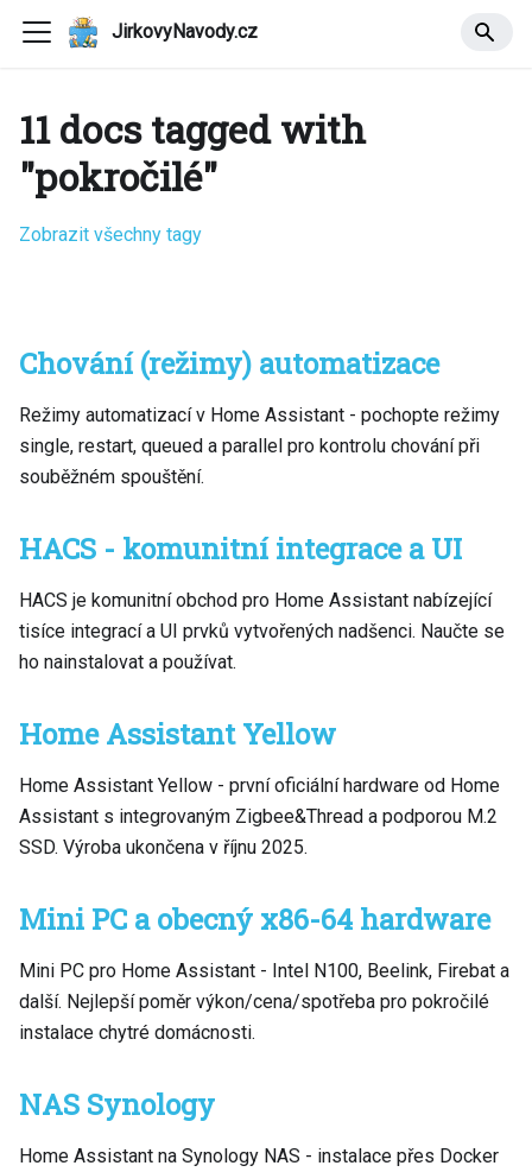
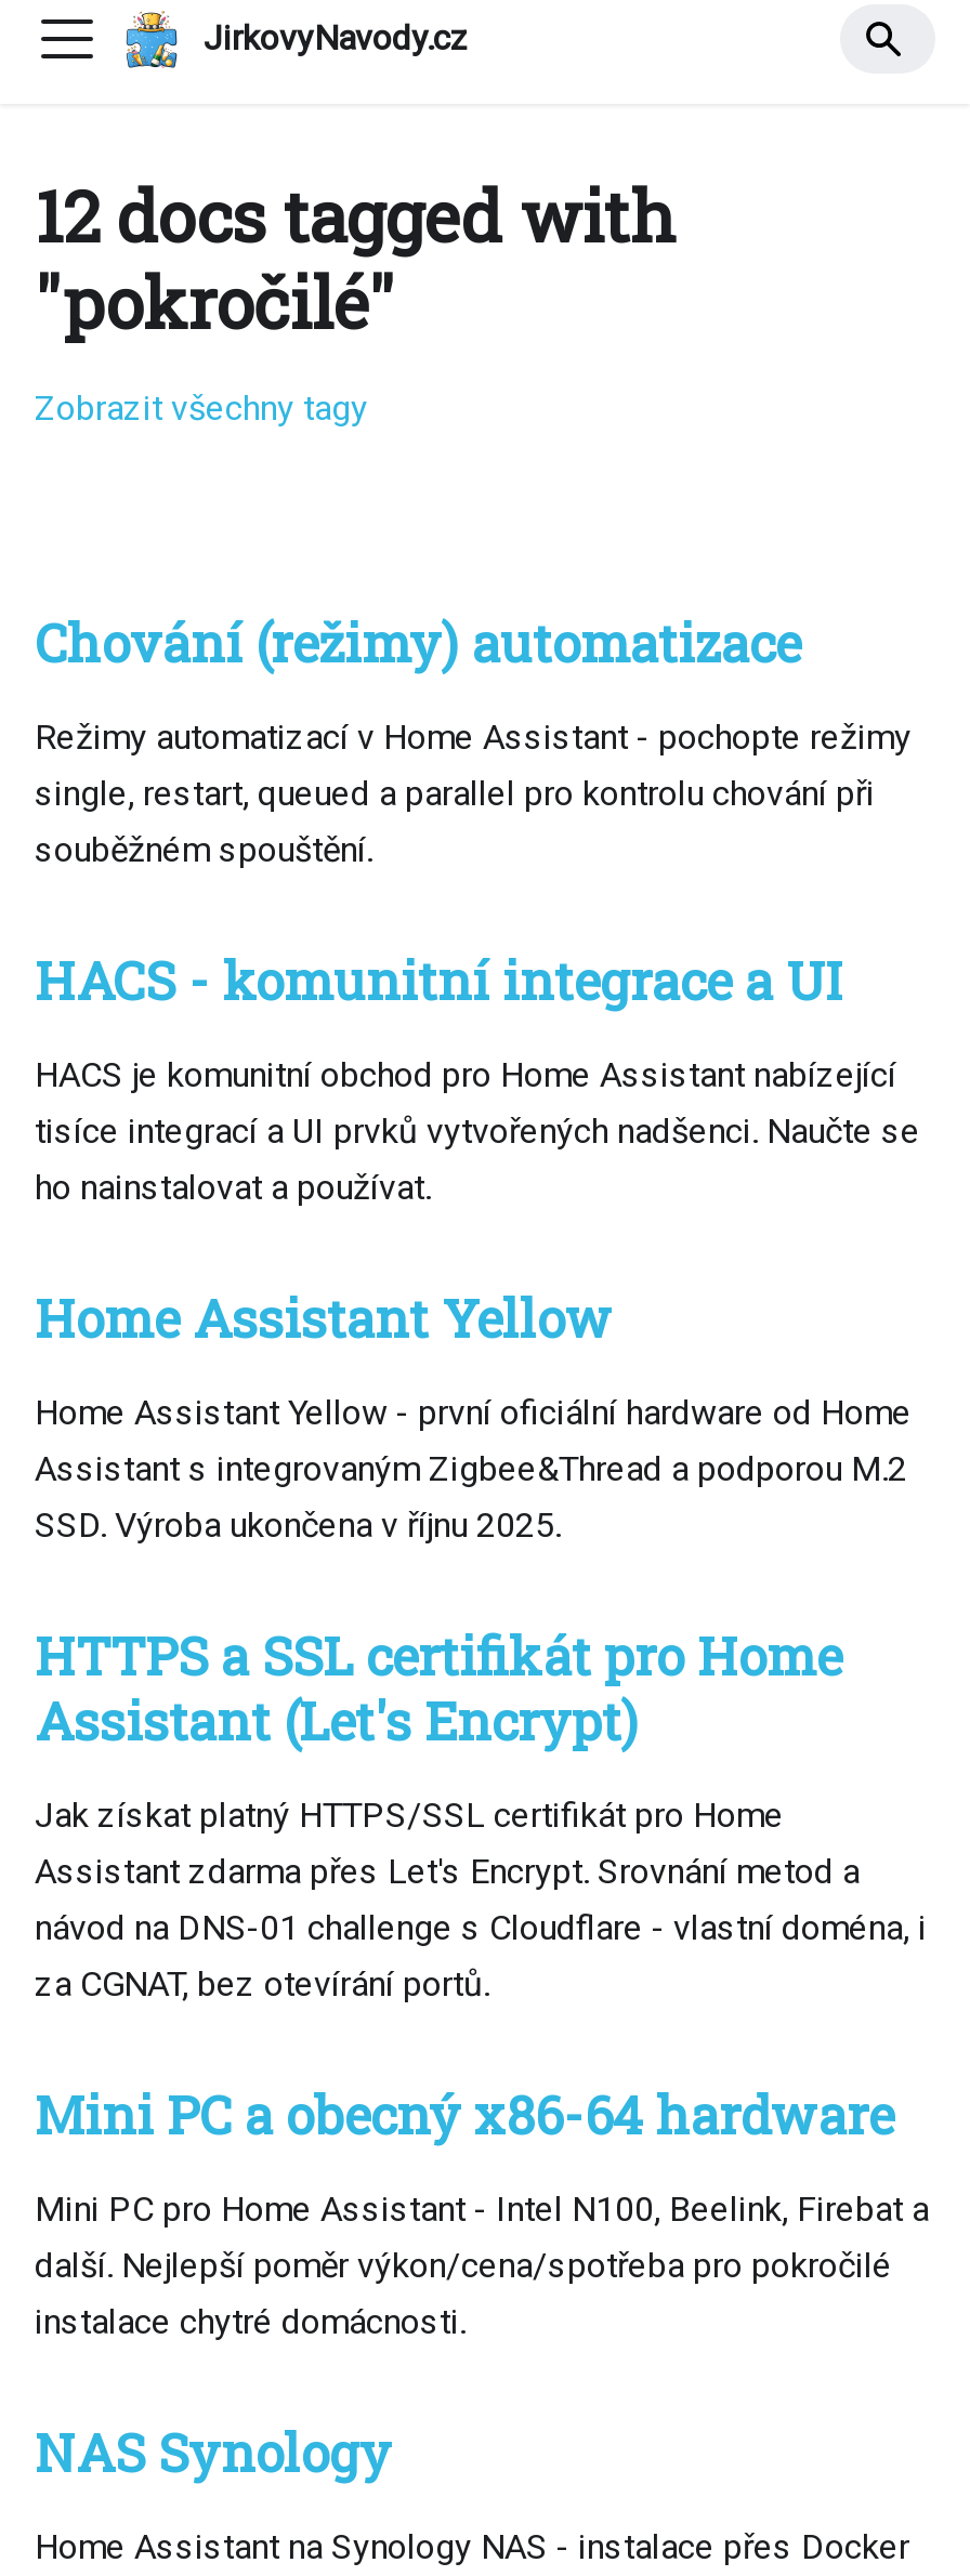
- 11 docs tagged with
+ 12 docs tagged with

+ HTTPS a SSL certifikát pro Home
+ Assistant (Let's Encrypt)
+ Jak získat platný HTTPS/SSL certifikát pro Home
+ Assistant zdarma přes Let's Encrypt. Srovnání metod a
+ návod na DNS-01 challenge s Cloudflare - vlastní doména, i
+ za CGNAT, bez otevírání portů.
